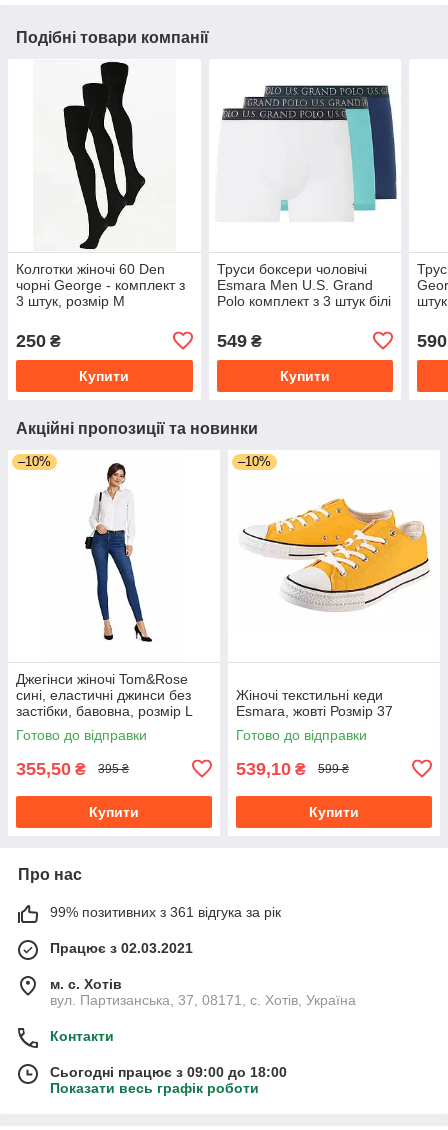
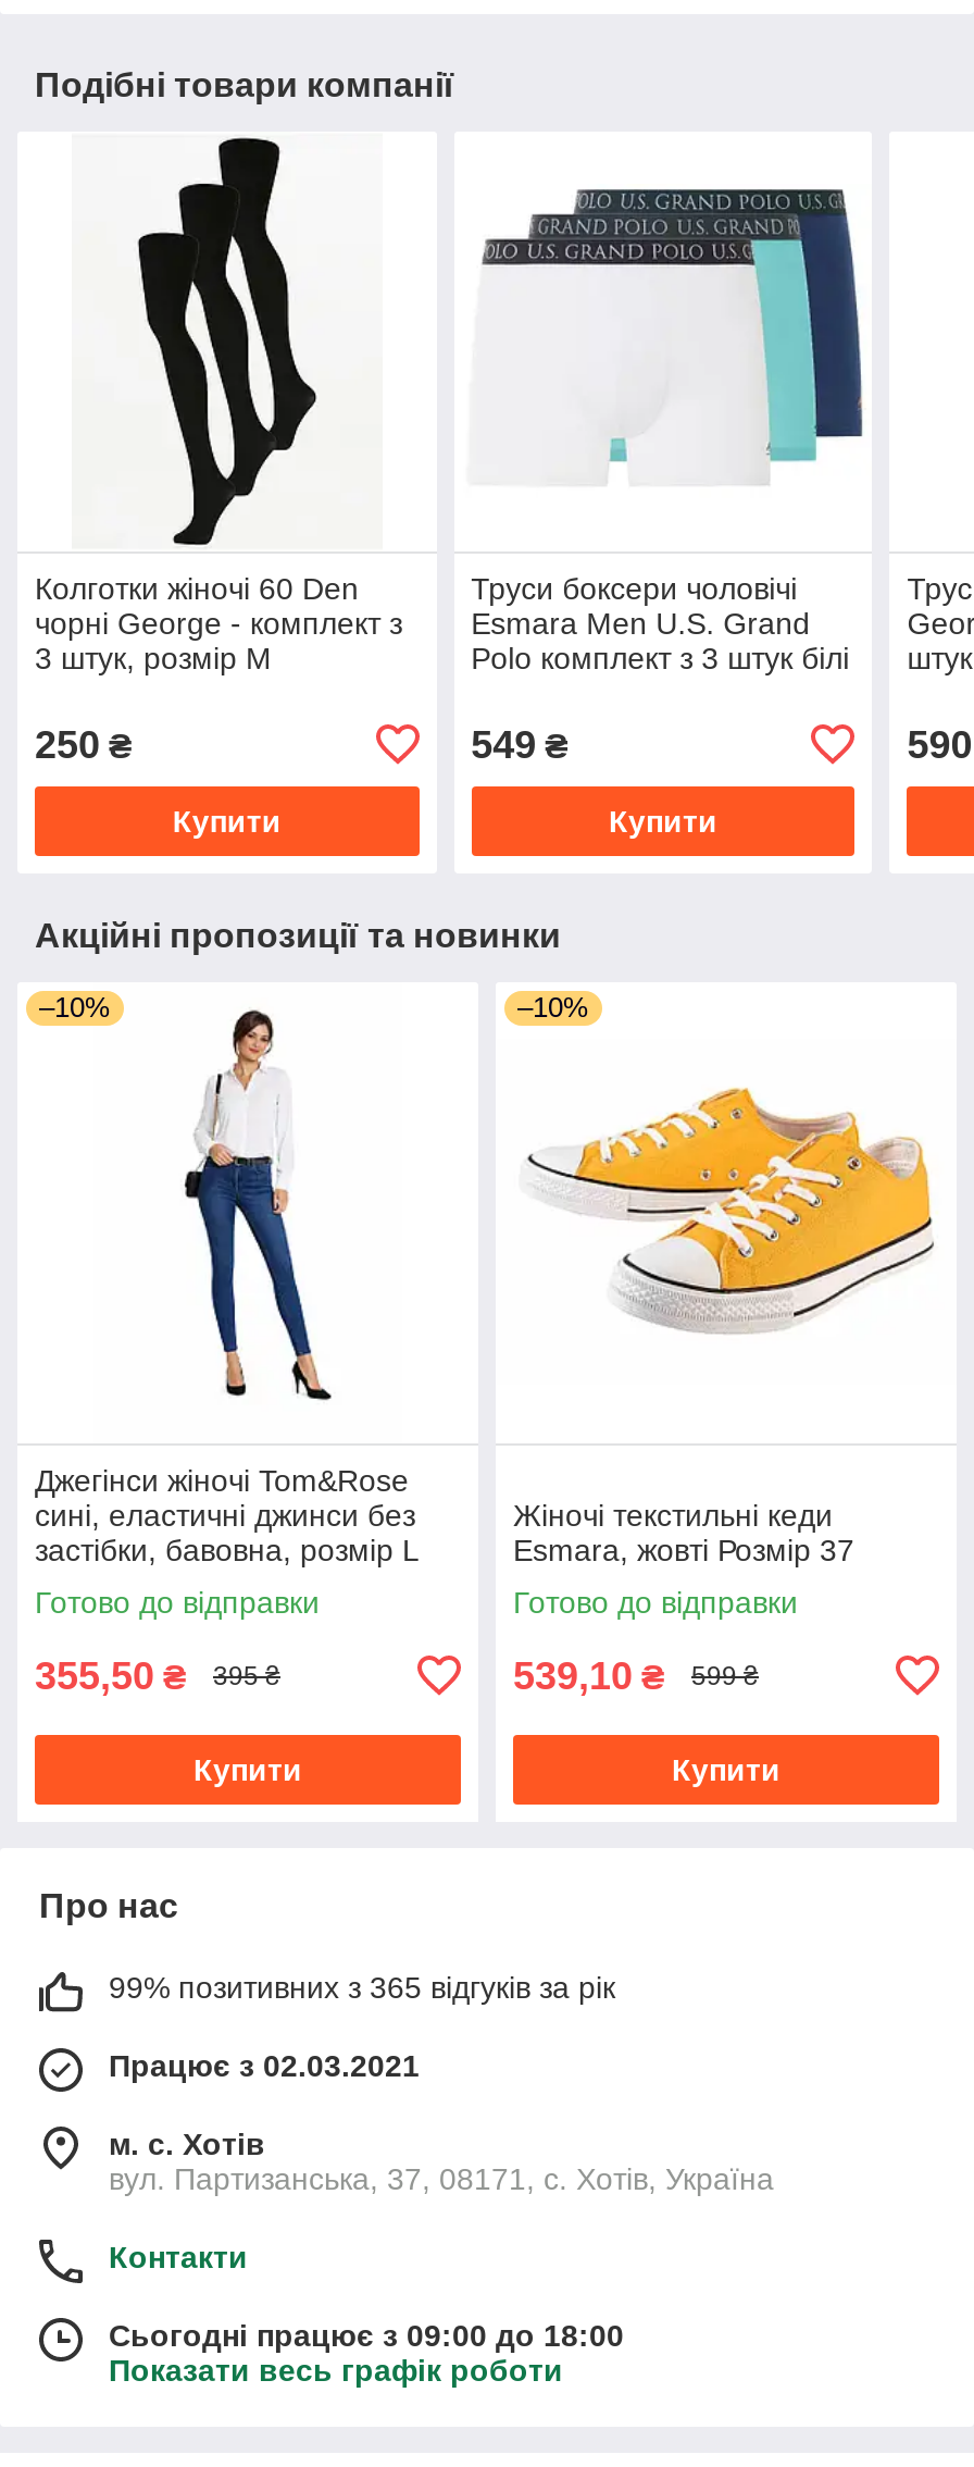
- 99% позитивних з 361 відгука за рік
+ 99% позитивних з 365 відгуків за рік
